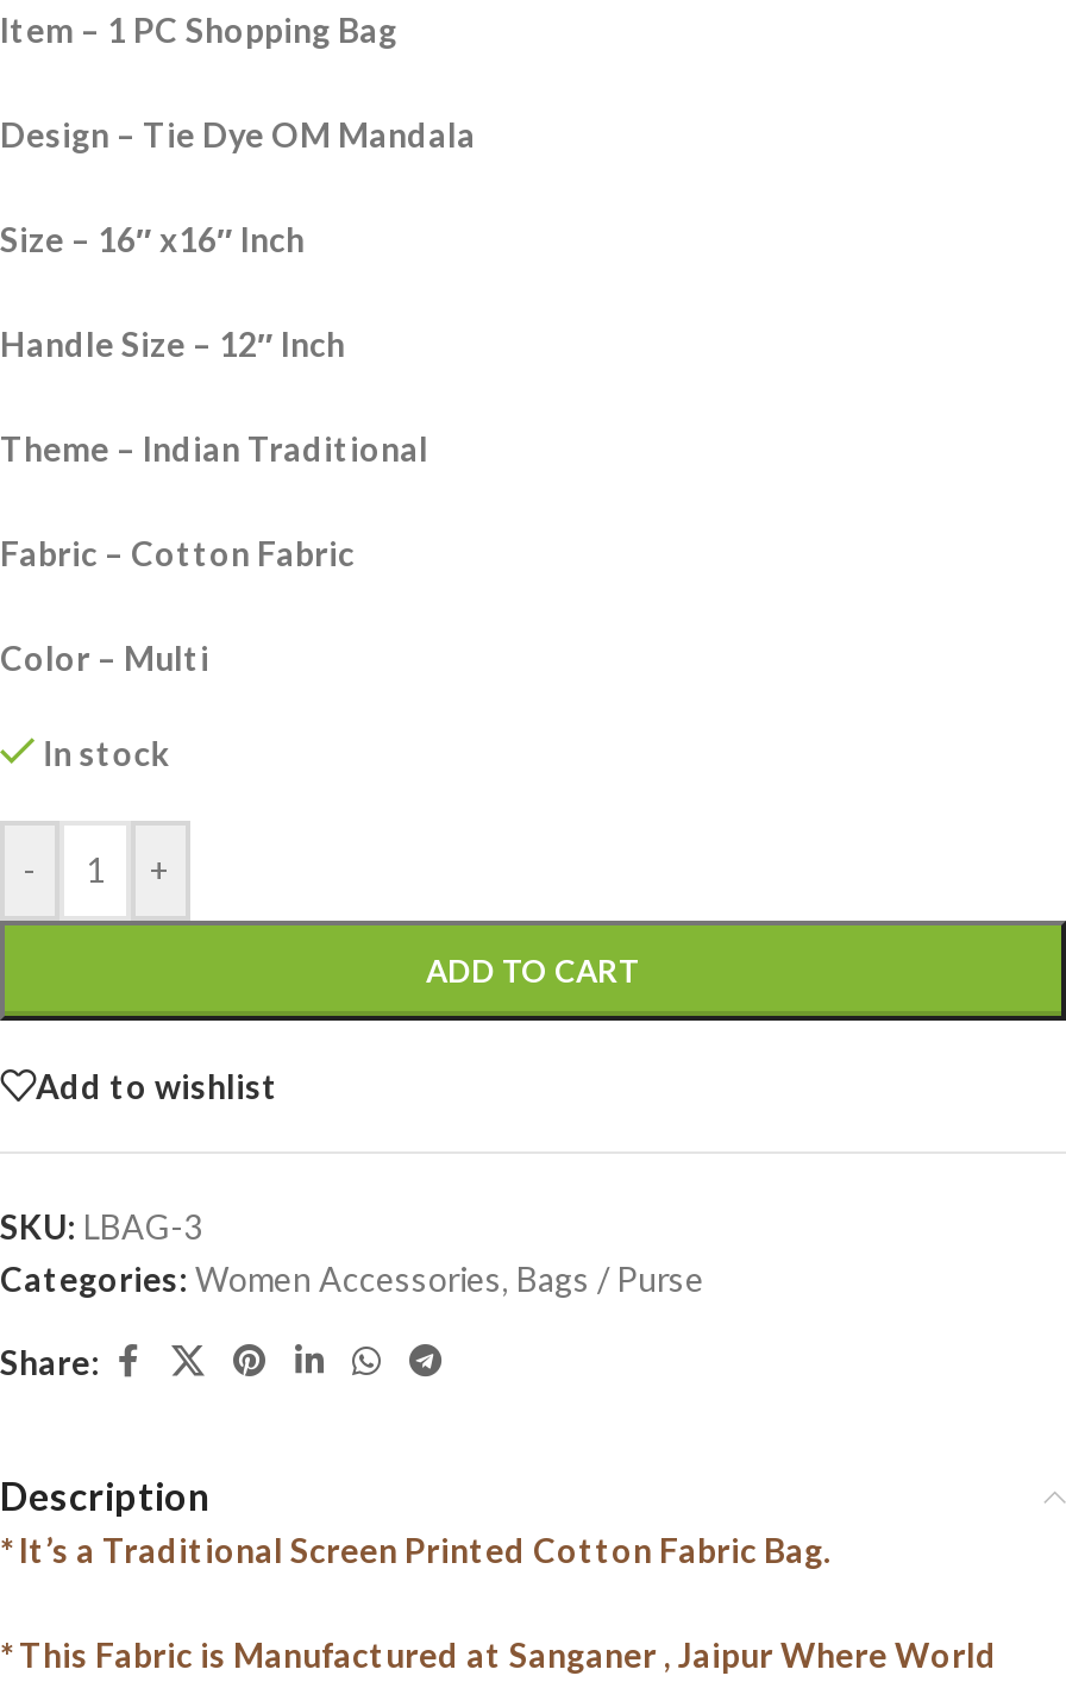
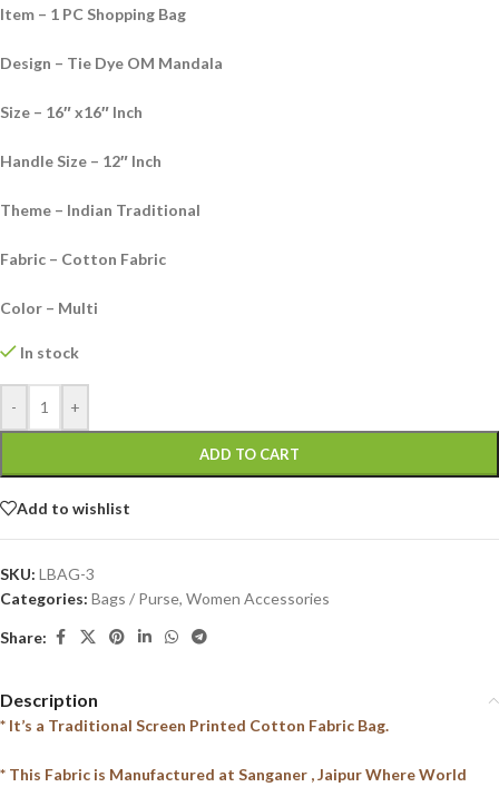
- Categories: Women Accessories, Bags / Purse
+ Categories: Bags / Purse, Women Accessories
